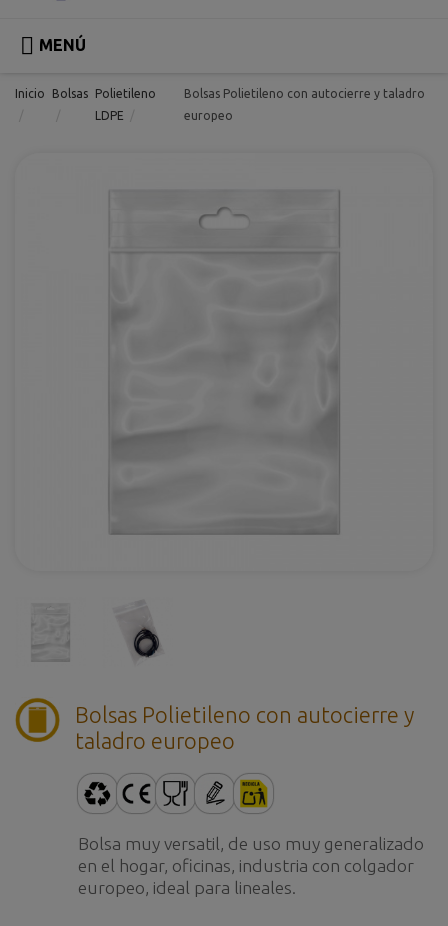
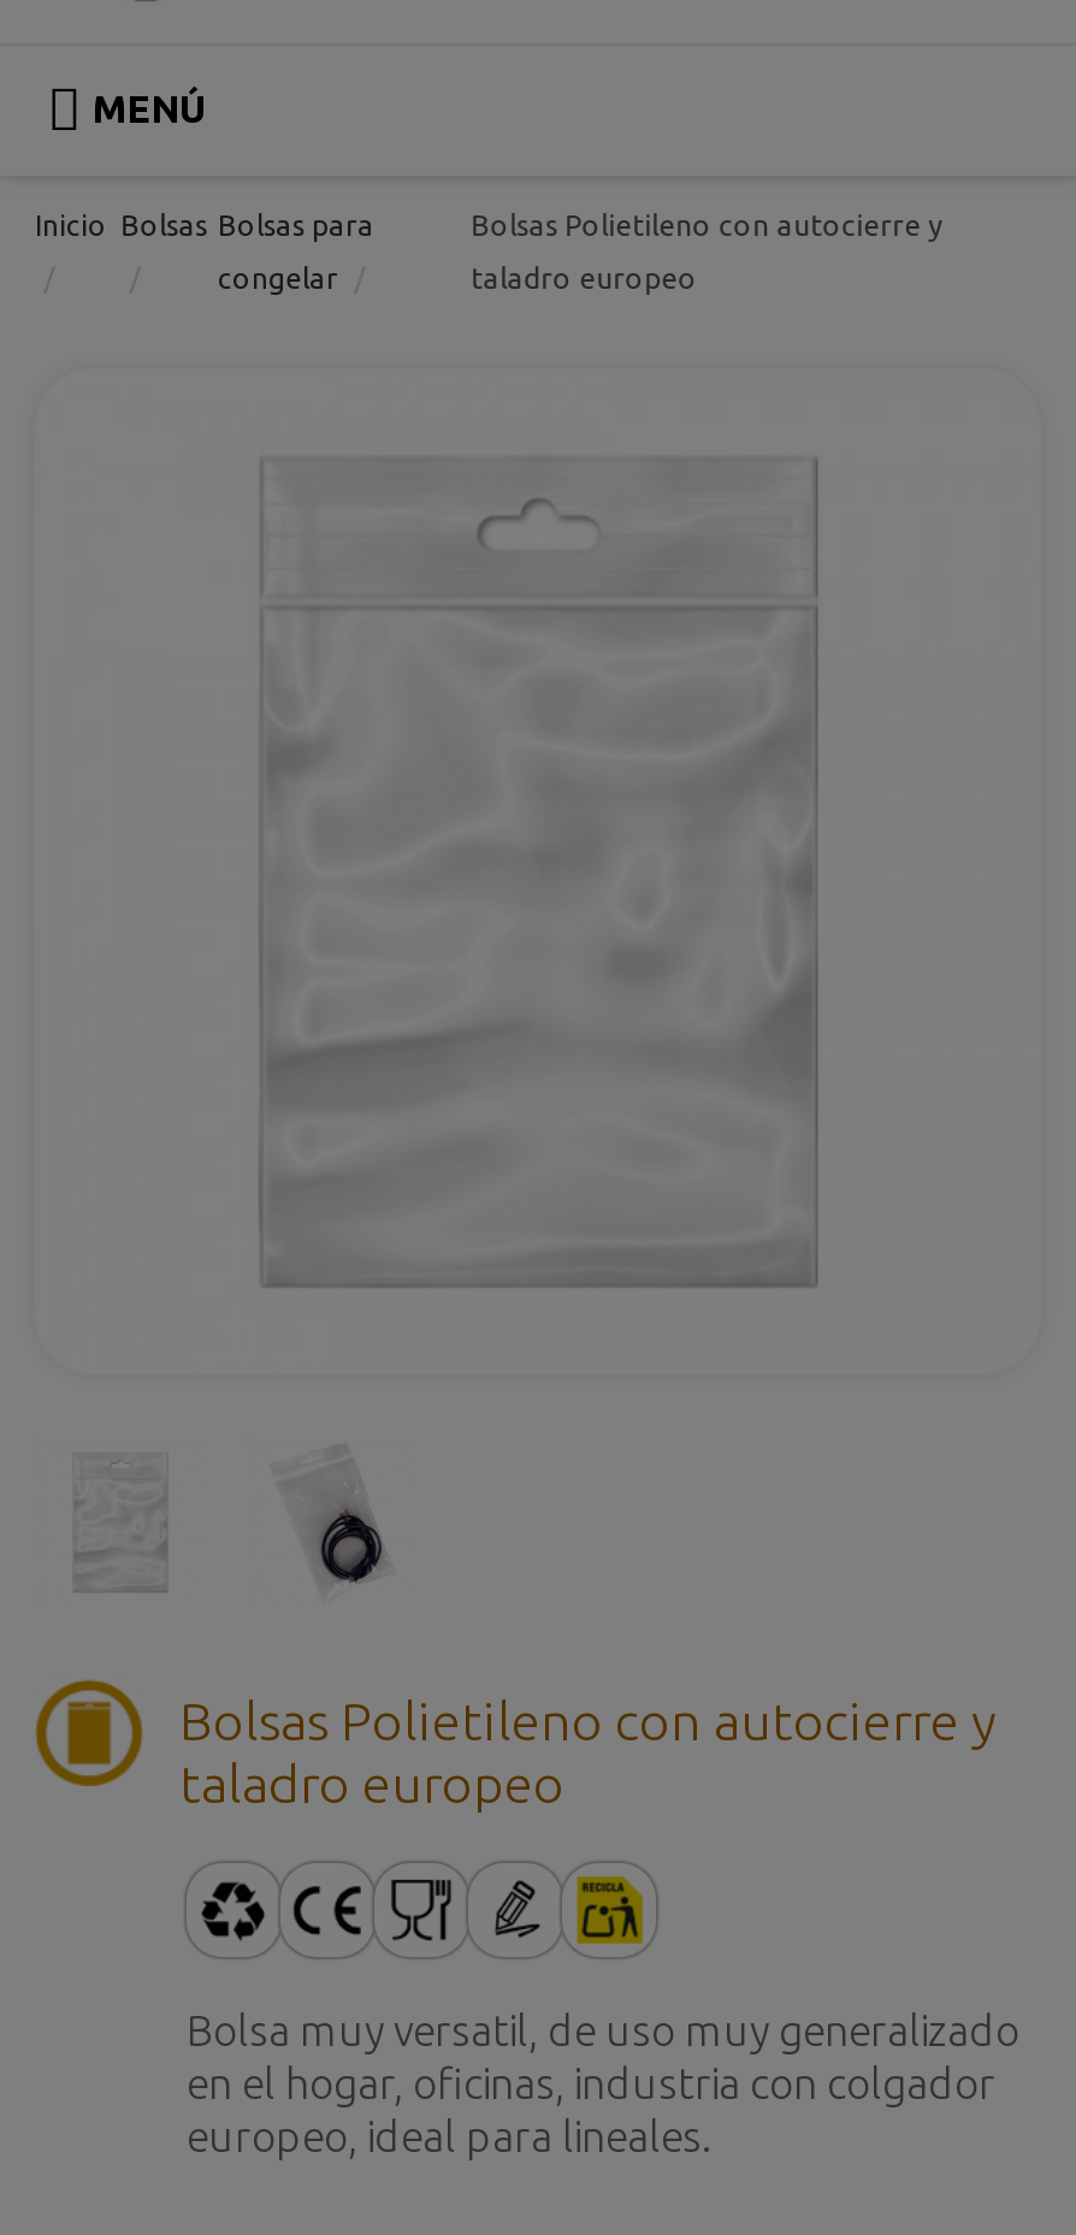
- Inicio Bolsas Polietileno
+ Inicio Bolsas Bolsas para

- Bolsas Polietileno con autocierre y taladro
+ Bolsas Polietileno con autocierre y

- LDPE
+ congelar

- europeo
+ taladro europeo
